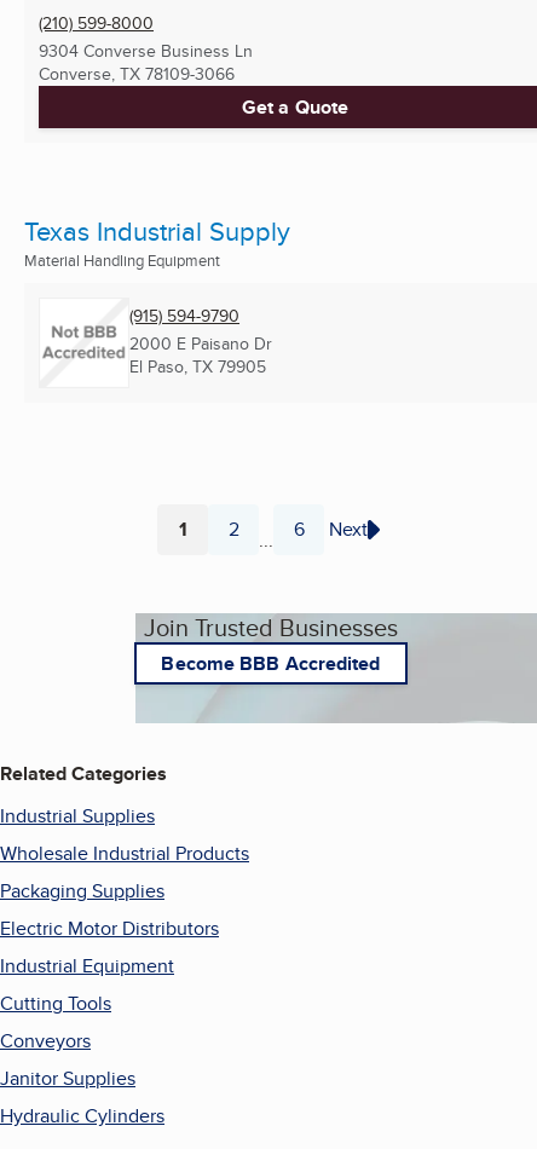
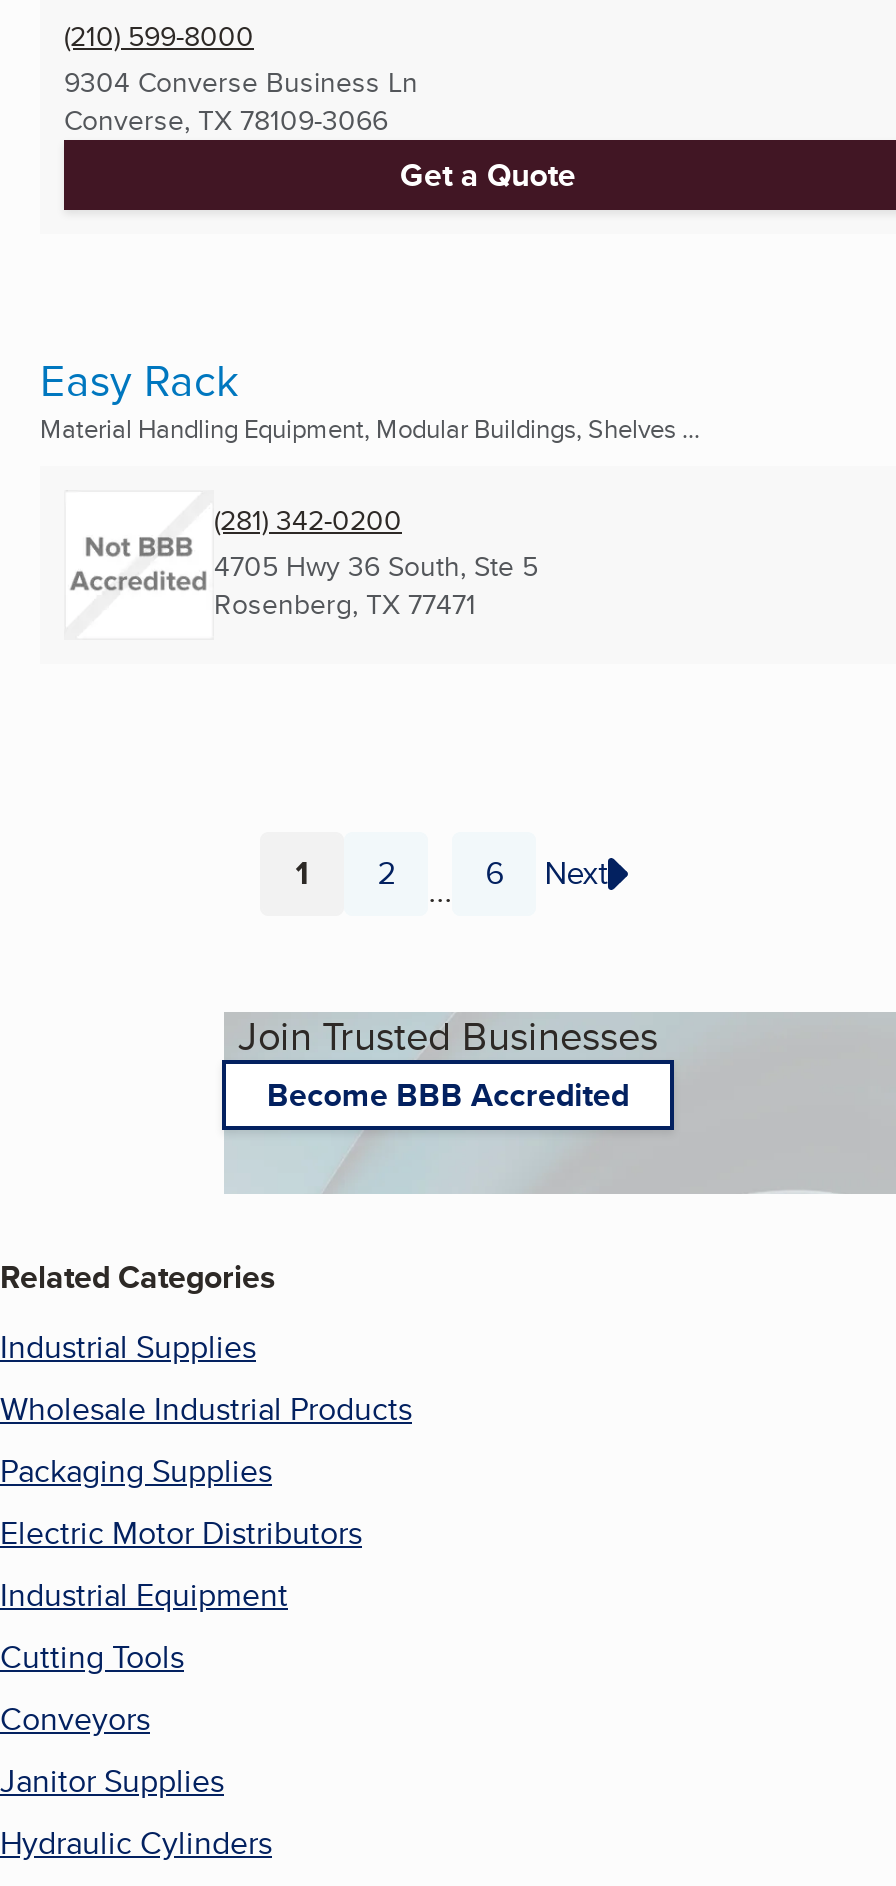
- Texas Industrial Supply
- Material Handling Equipment
+ Easy Rack
+ Material Handling Equipment, Modular Buildings, Shelves ...

- (915) 594-9790
- 2000 E Paisano Dr
- El Paso, TX 79905
+ (281) 342-0200
+ 4705 Hwy 36 South, Ste 5
+ Rosenberg, TX 77471
